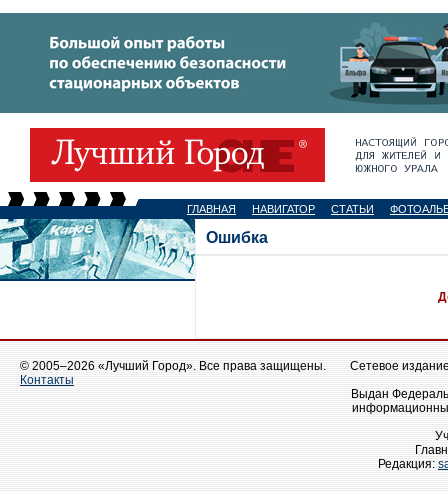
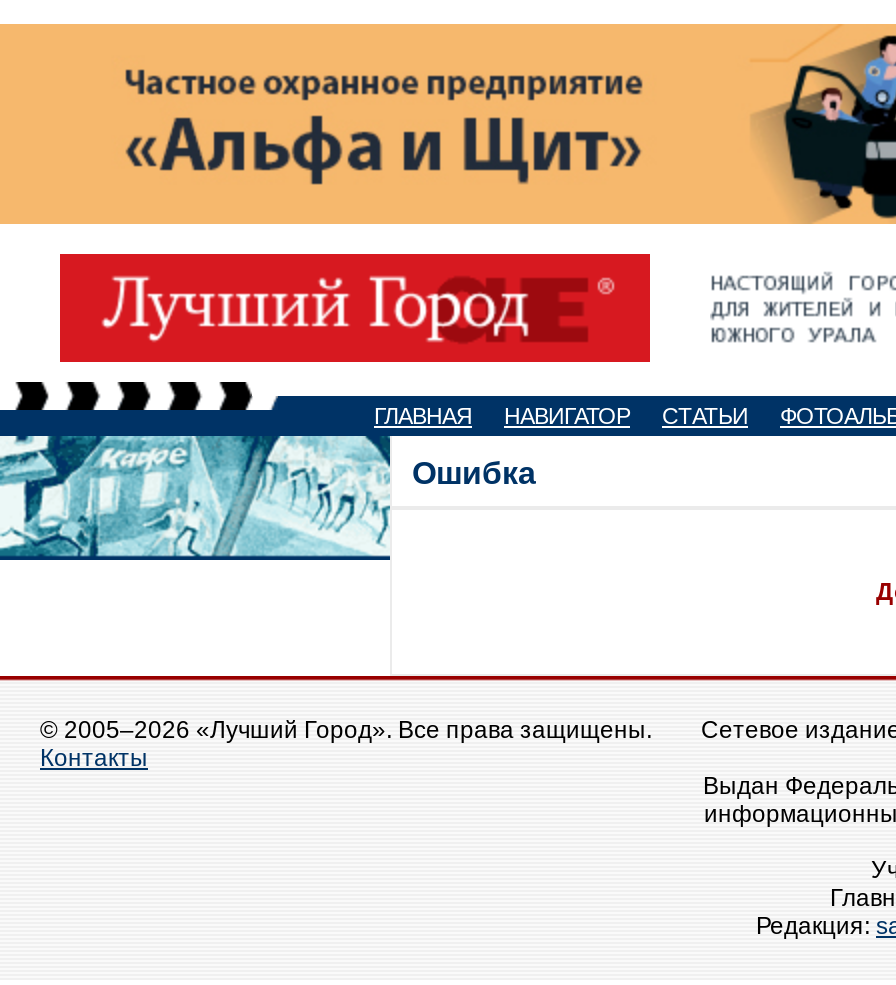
- [image]
+ [image]
